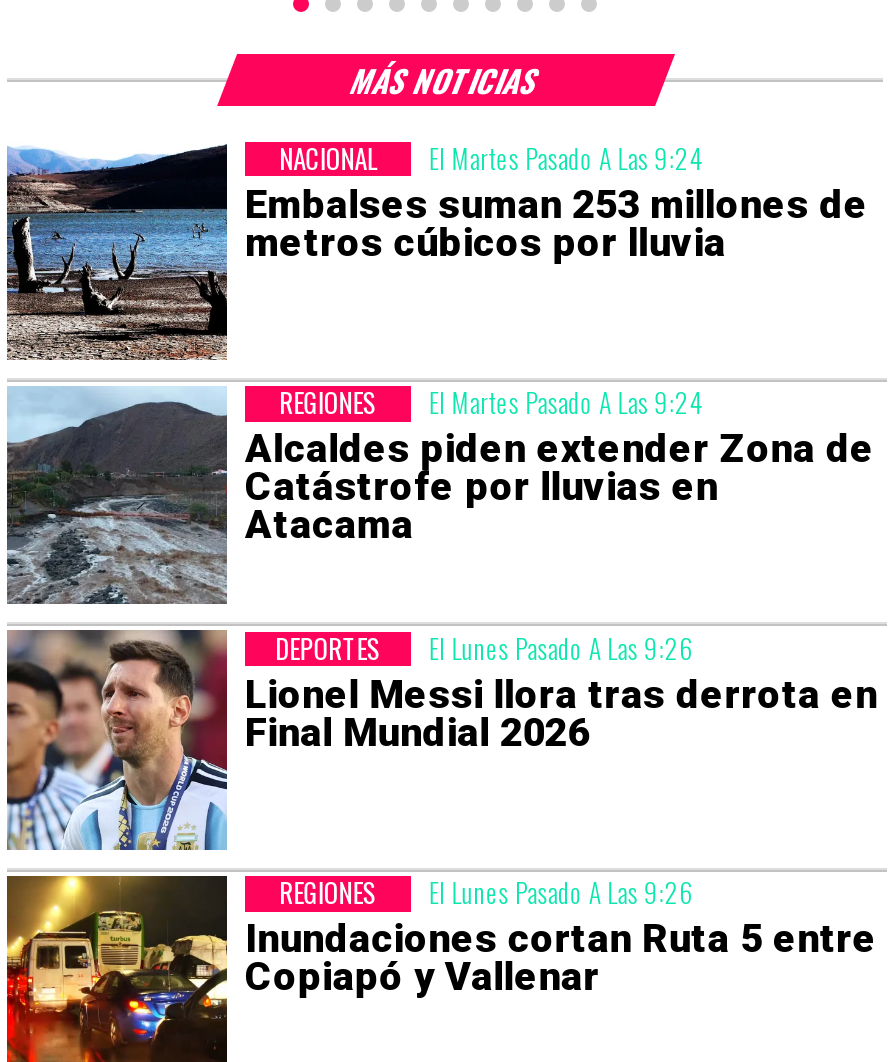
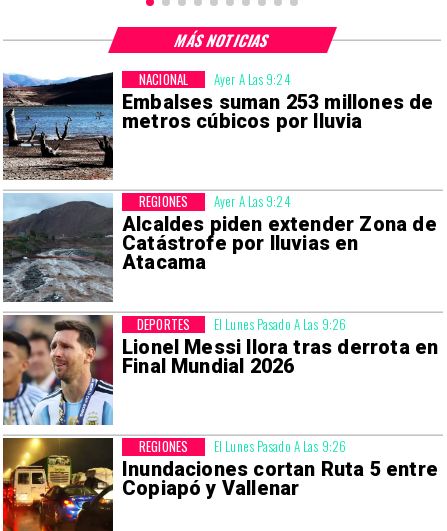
- El Martes Pasado A Las 9:24
+ Ayer A Las 9:24

- El Martes Pasado A Las 9:24
+ Ayer A Las 9:24
